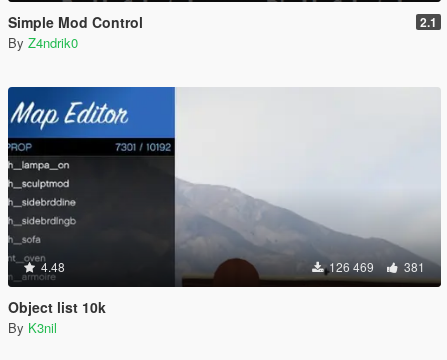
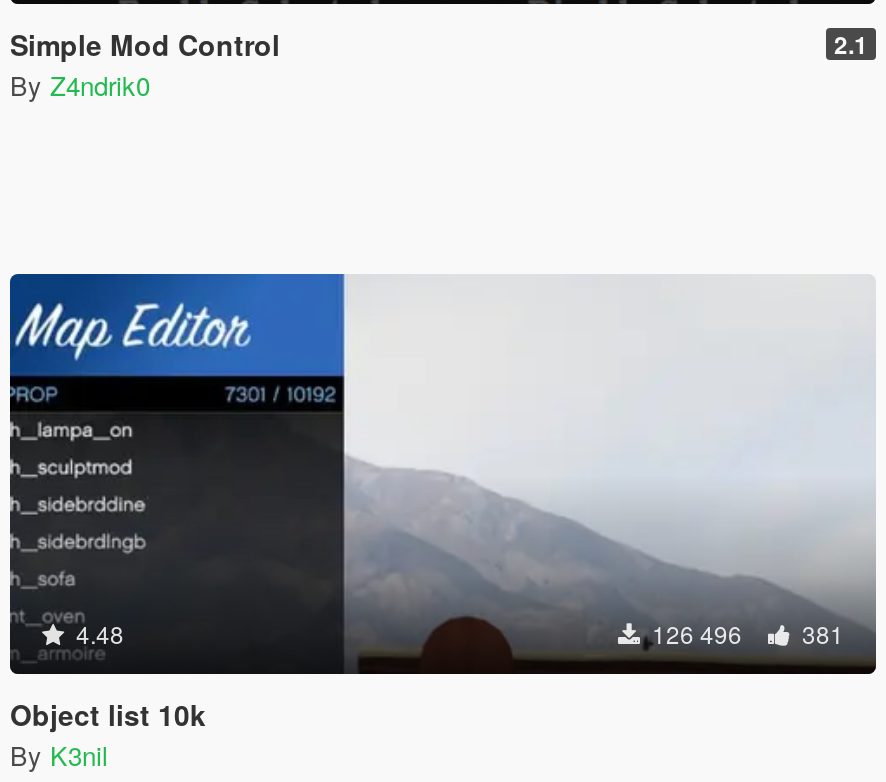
- 126 469 381
+ 126 496 381
